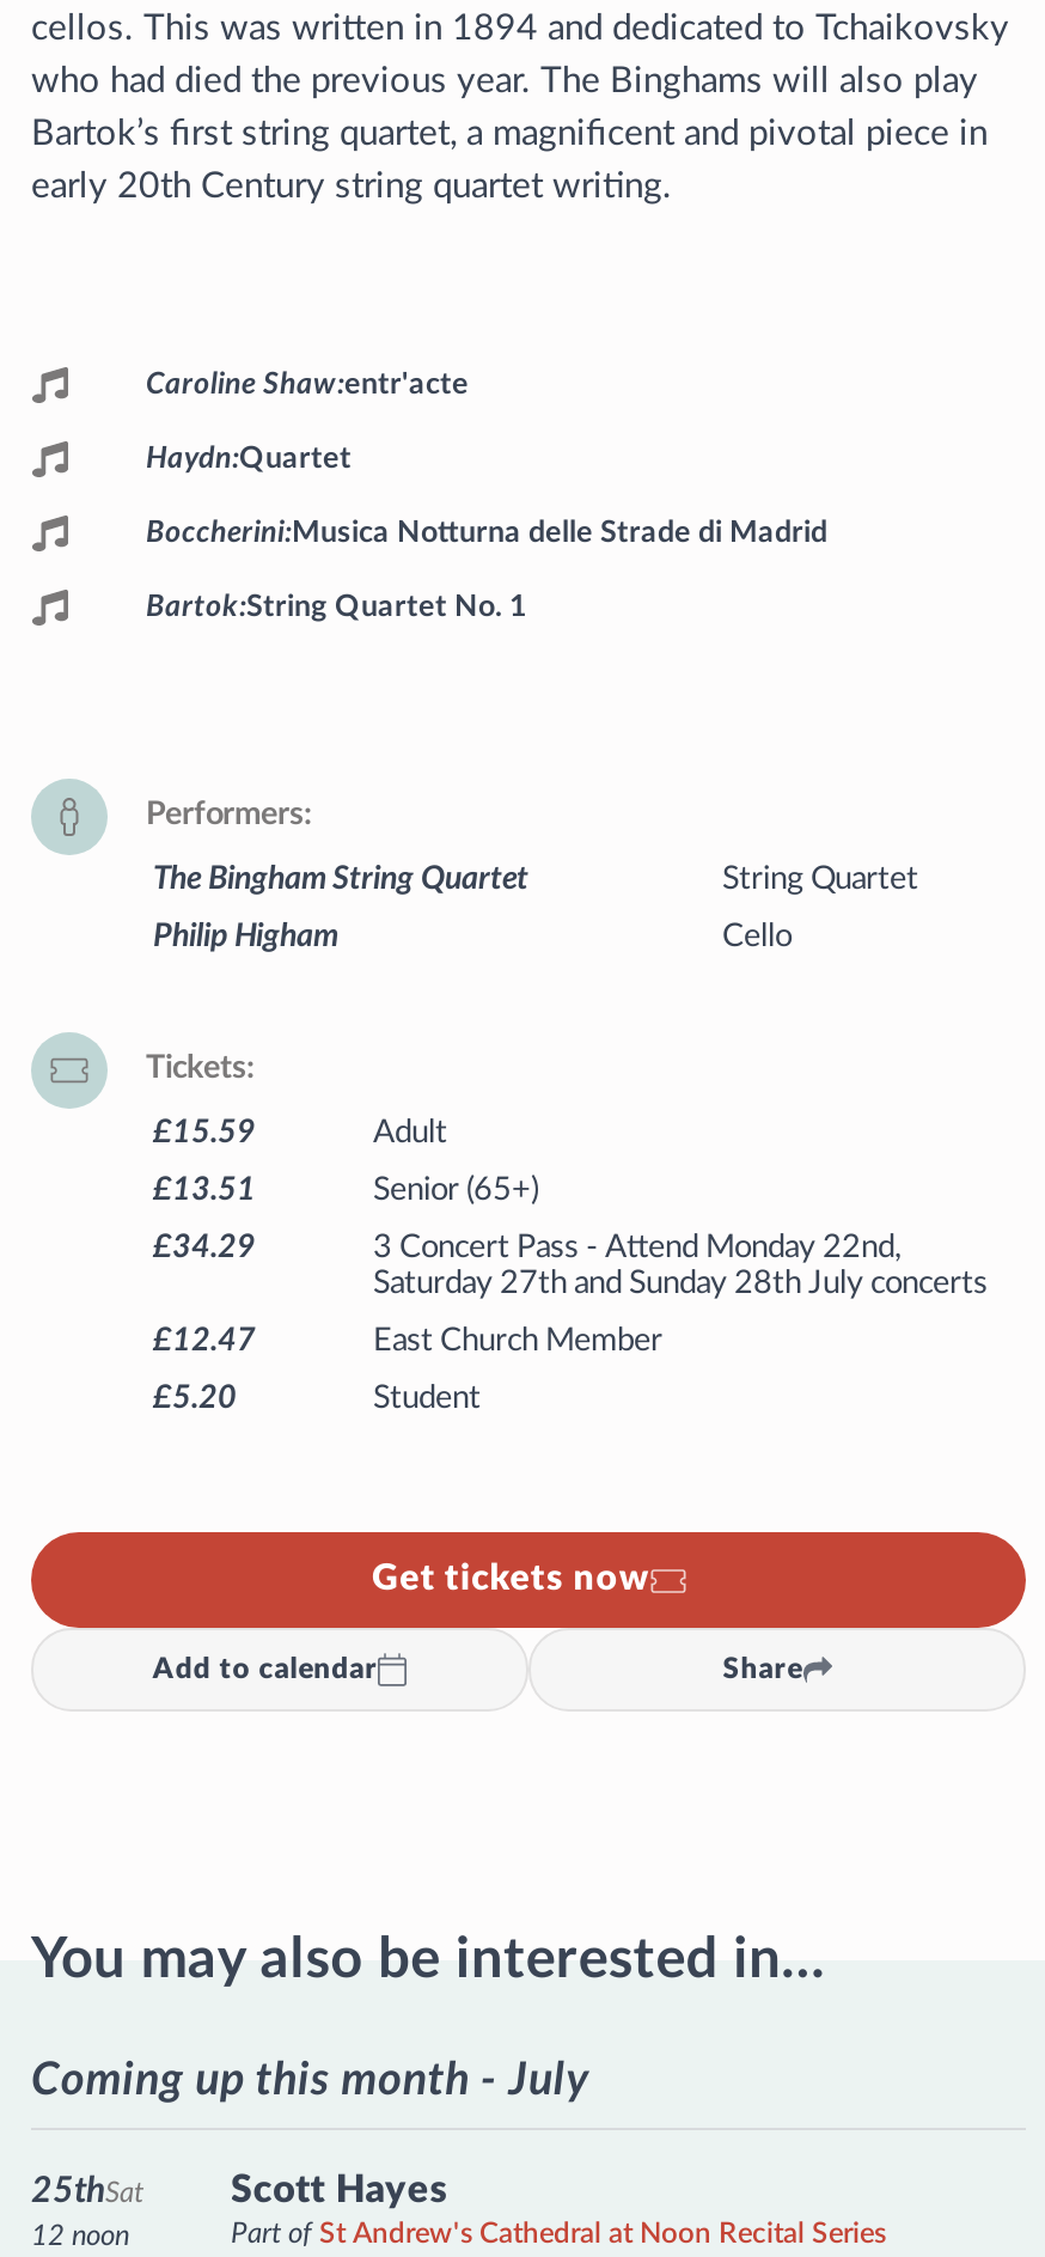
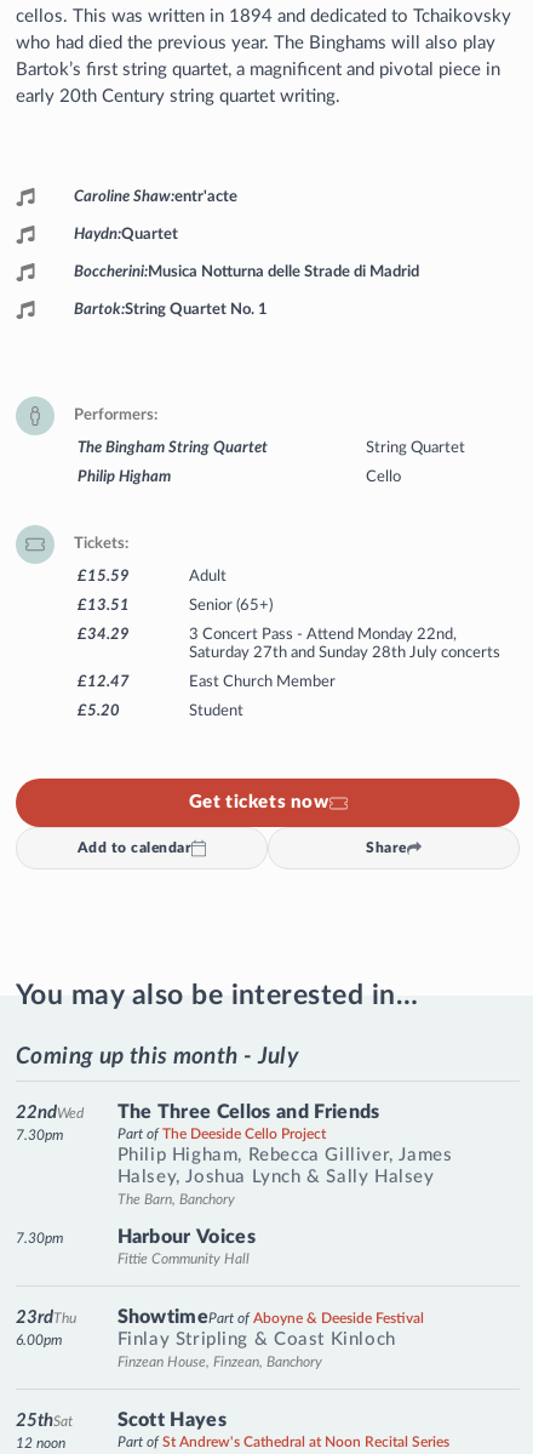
+ Wed
+ 22nd
+ 7.30pm

+ 7.30pm

+ Thu
+ 23rd
+ 6.00pm

+ The Three Cellos and Friends
+ Part of The Deeside Cello Project
+ Philip Higham, Rebecca Gilliver, James
+ Halsey, Joshua Lynch & Sally Halsey
+ The Barn, Banchory

+ Harbour Voices
+ Fittie Community Hall

+ ShowtimePart of Aboyne & Deeside Festival
+ Finlay Stripling & Coast Kinloch
+ Finzean House, Finzean, Banchory
